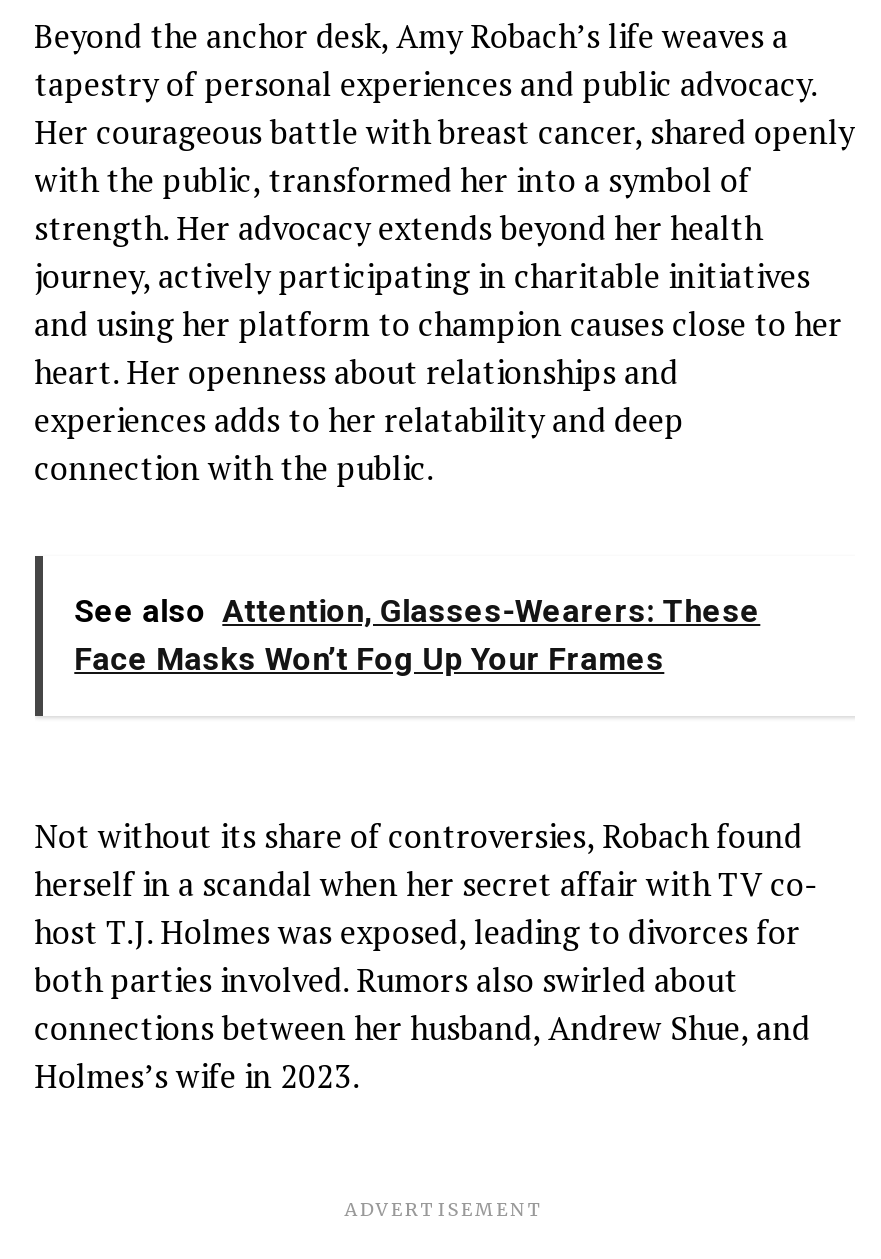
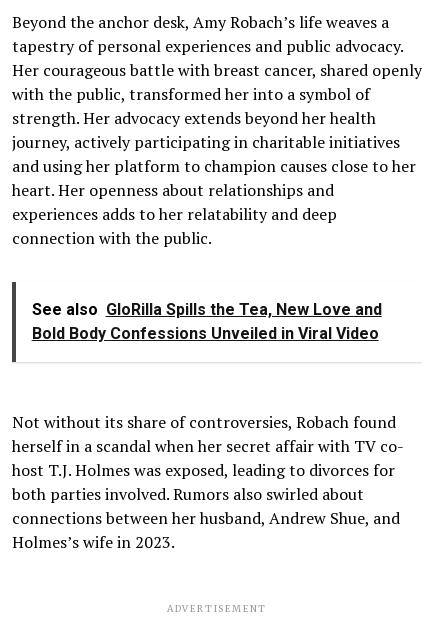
- See also Attention, Glasses-Wearers: These
- Face Masks Won’t Fog Up Your Frames
+ See also GloRilla Spills the Tea, New Love and
+ Bold Body Confessions Unveiled in Viral Video
